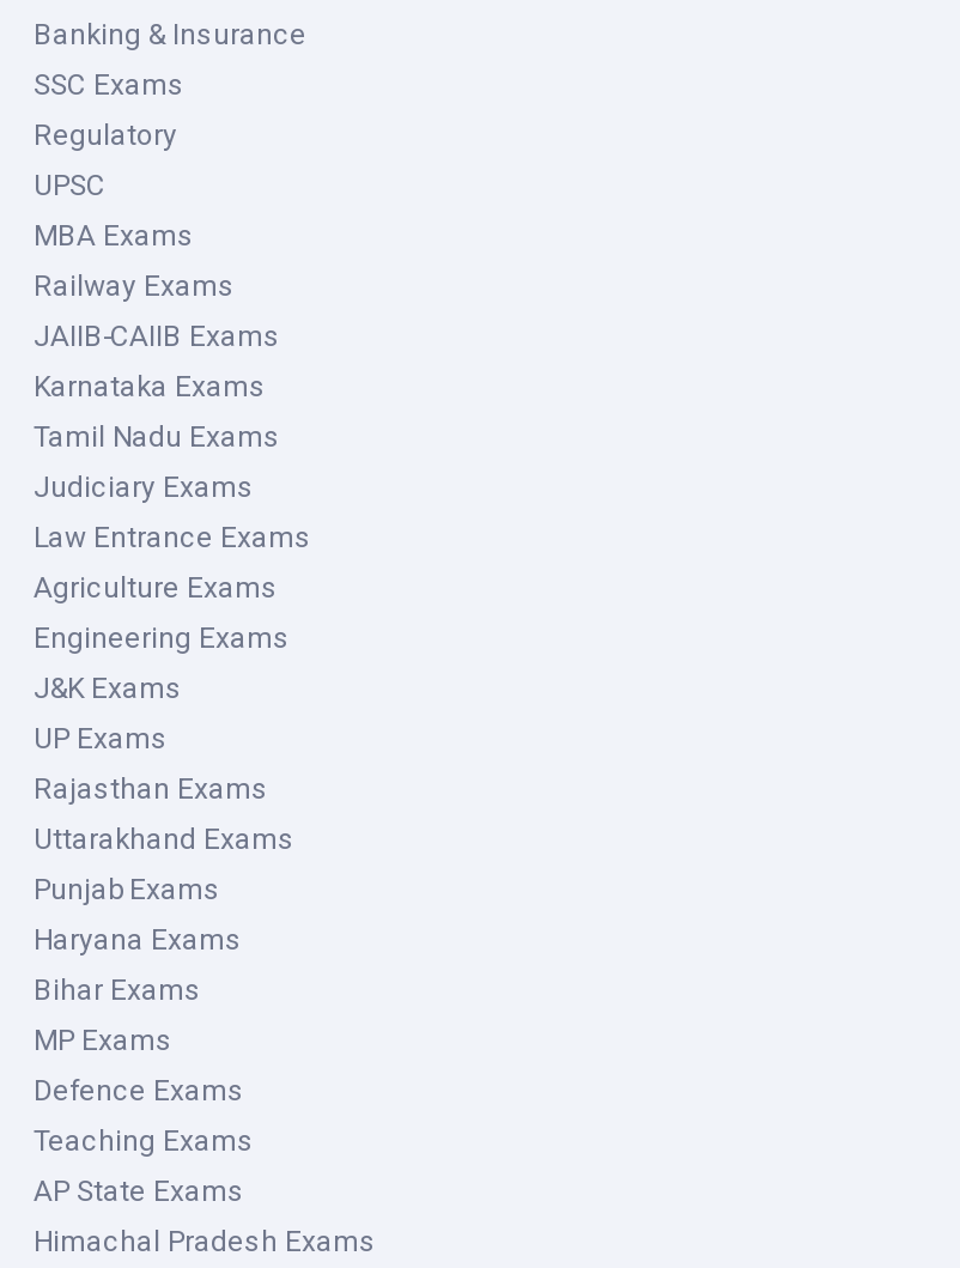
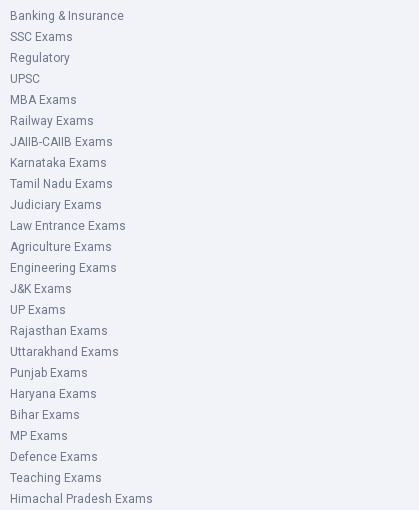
- AP State Exams
